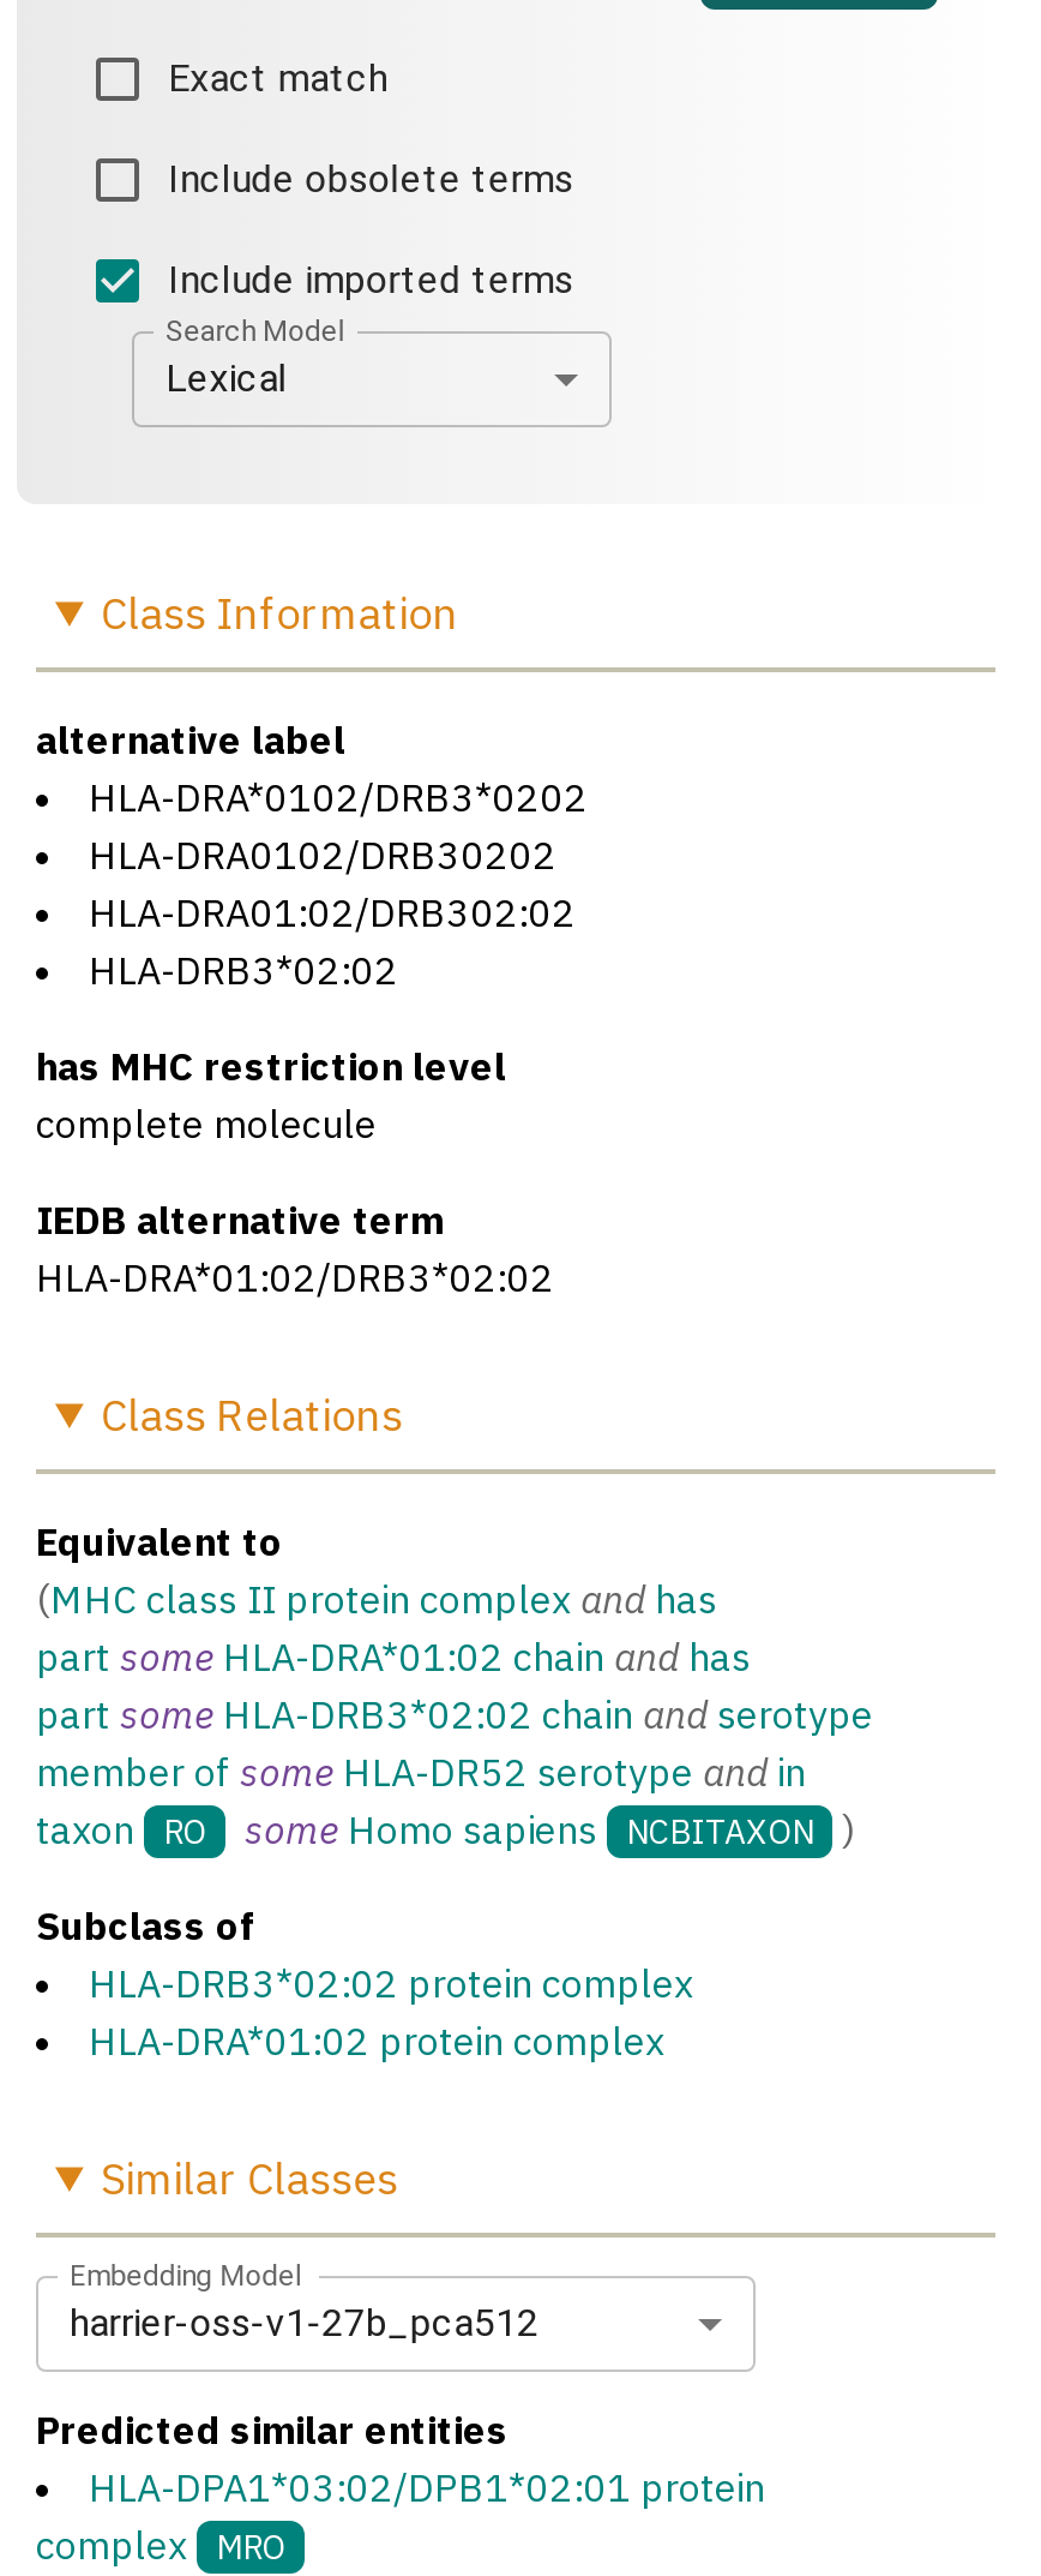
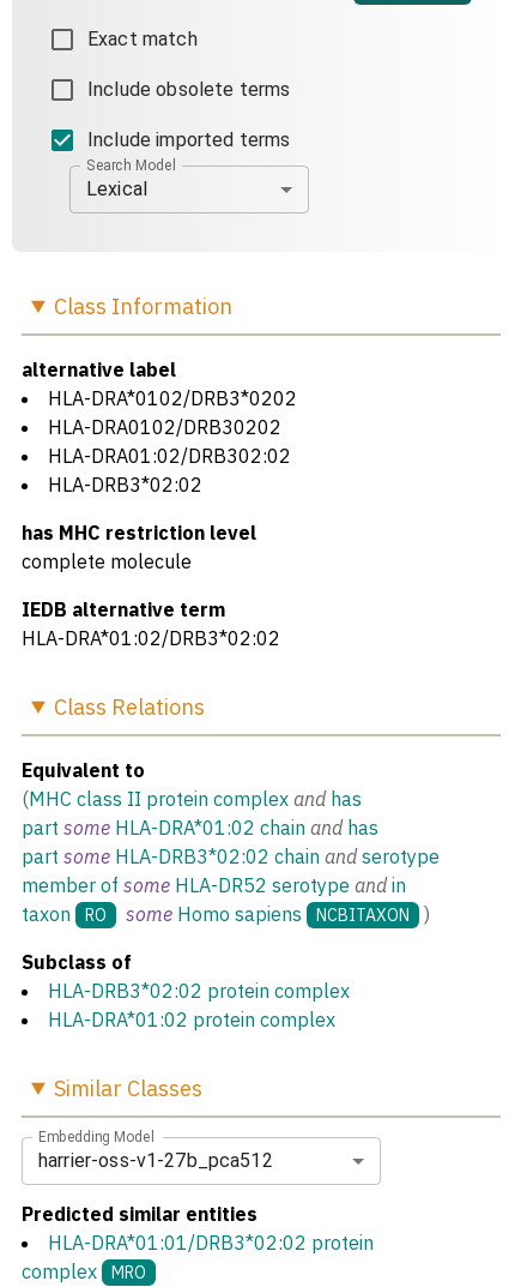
- HLA-DPA1*03:02/DPB1*02:01 protein
+ HLA-DRA*01:01/DRB3*02:02 protein
